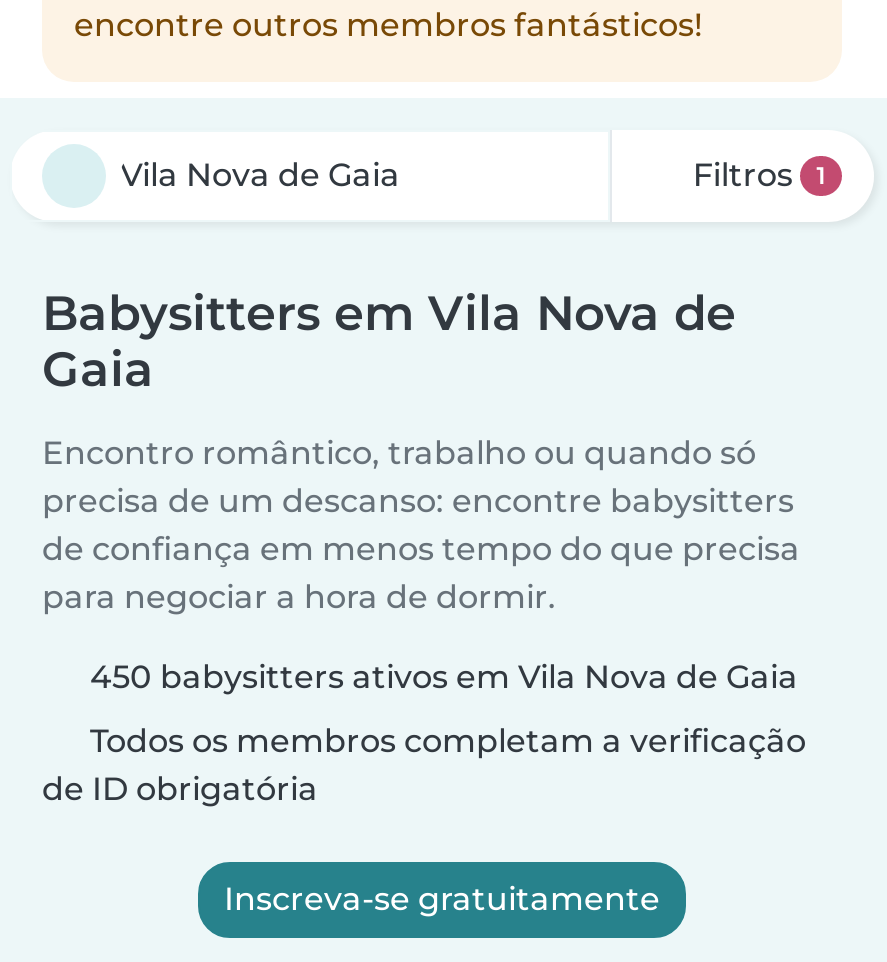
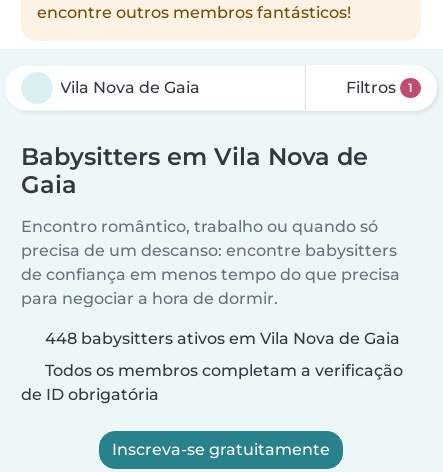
- 450 babysitters ativos em Vila Nova de Gaia
+ 448 babysitters ativos em Vila Nova de Gaia
